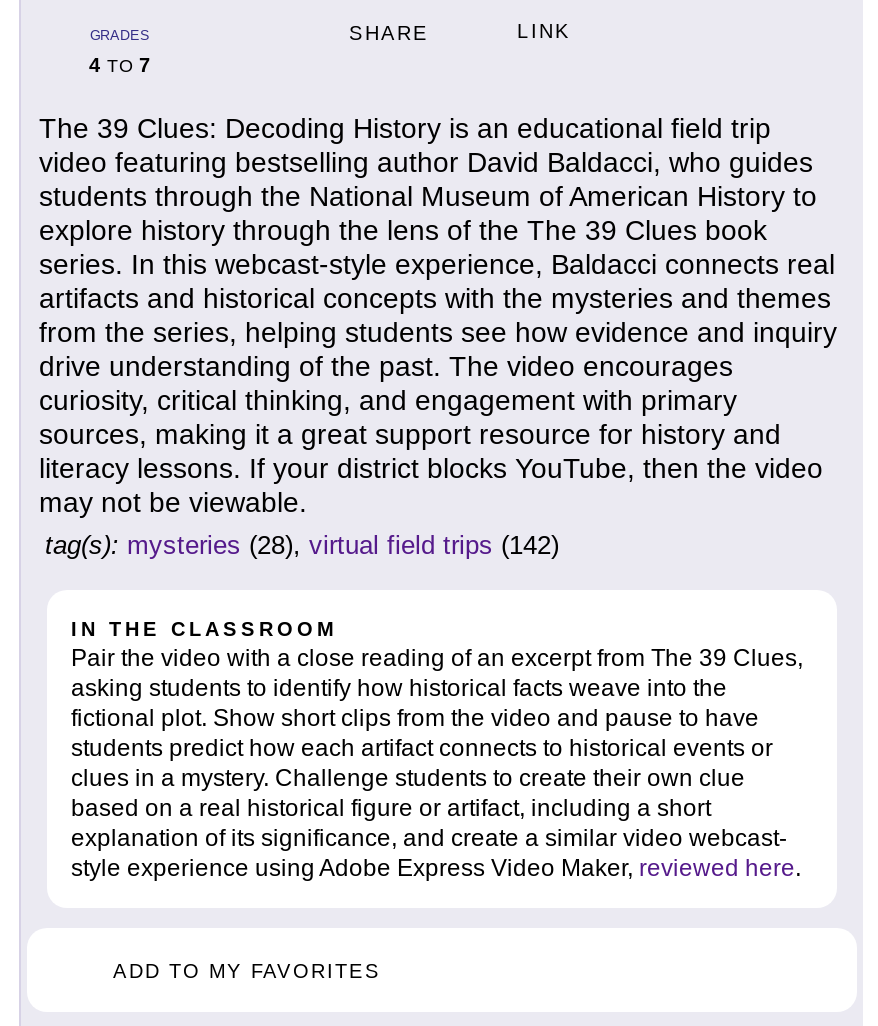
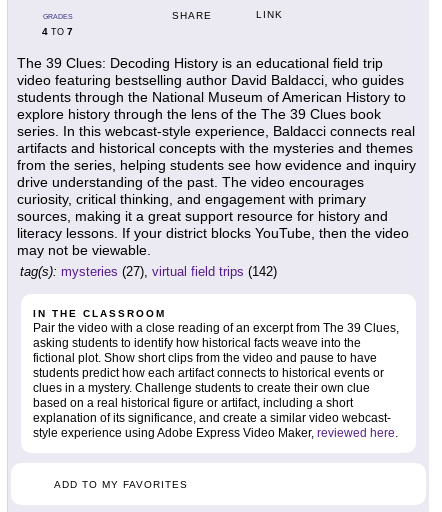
- tag(s): mysteries (28), virtual field trips (142)
+ tag(s): mysteries (27), virtual field trips (142)
